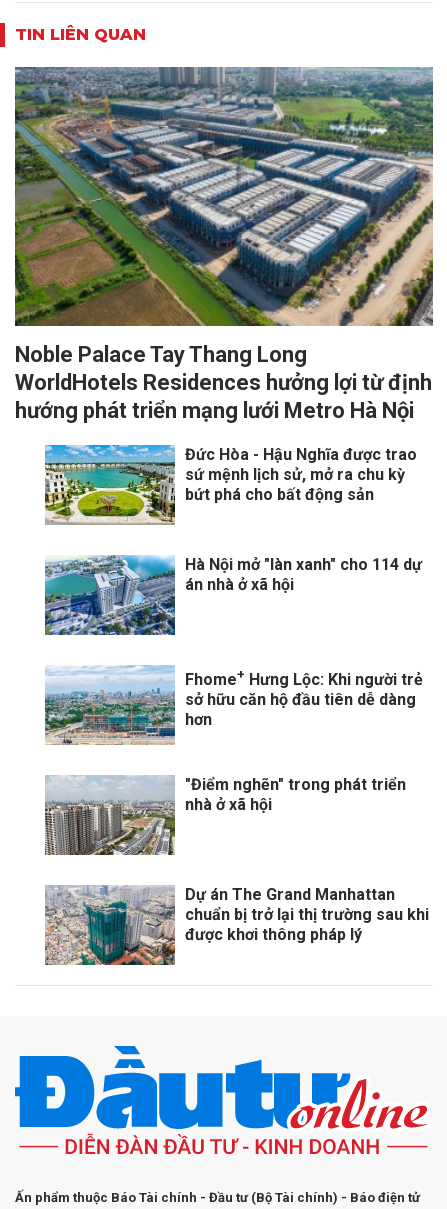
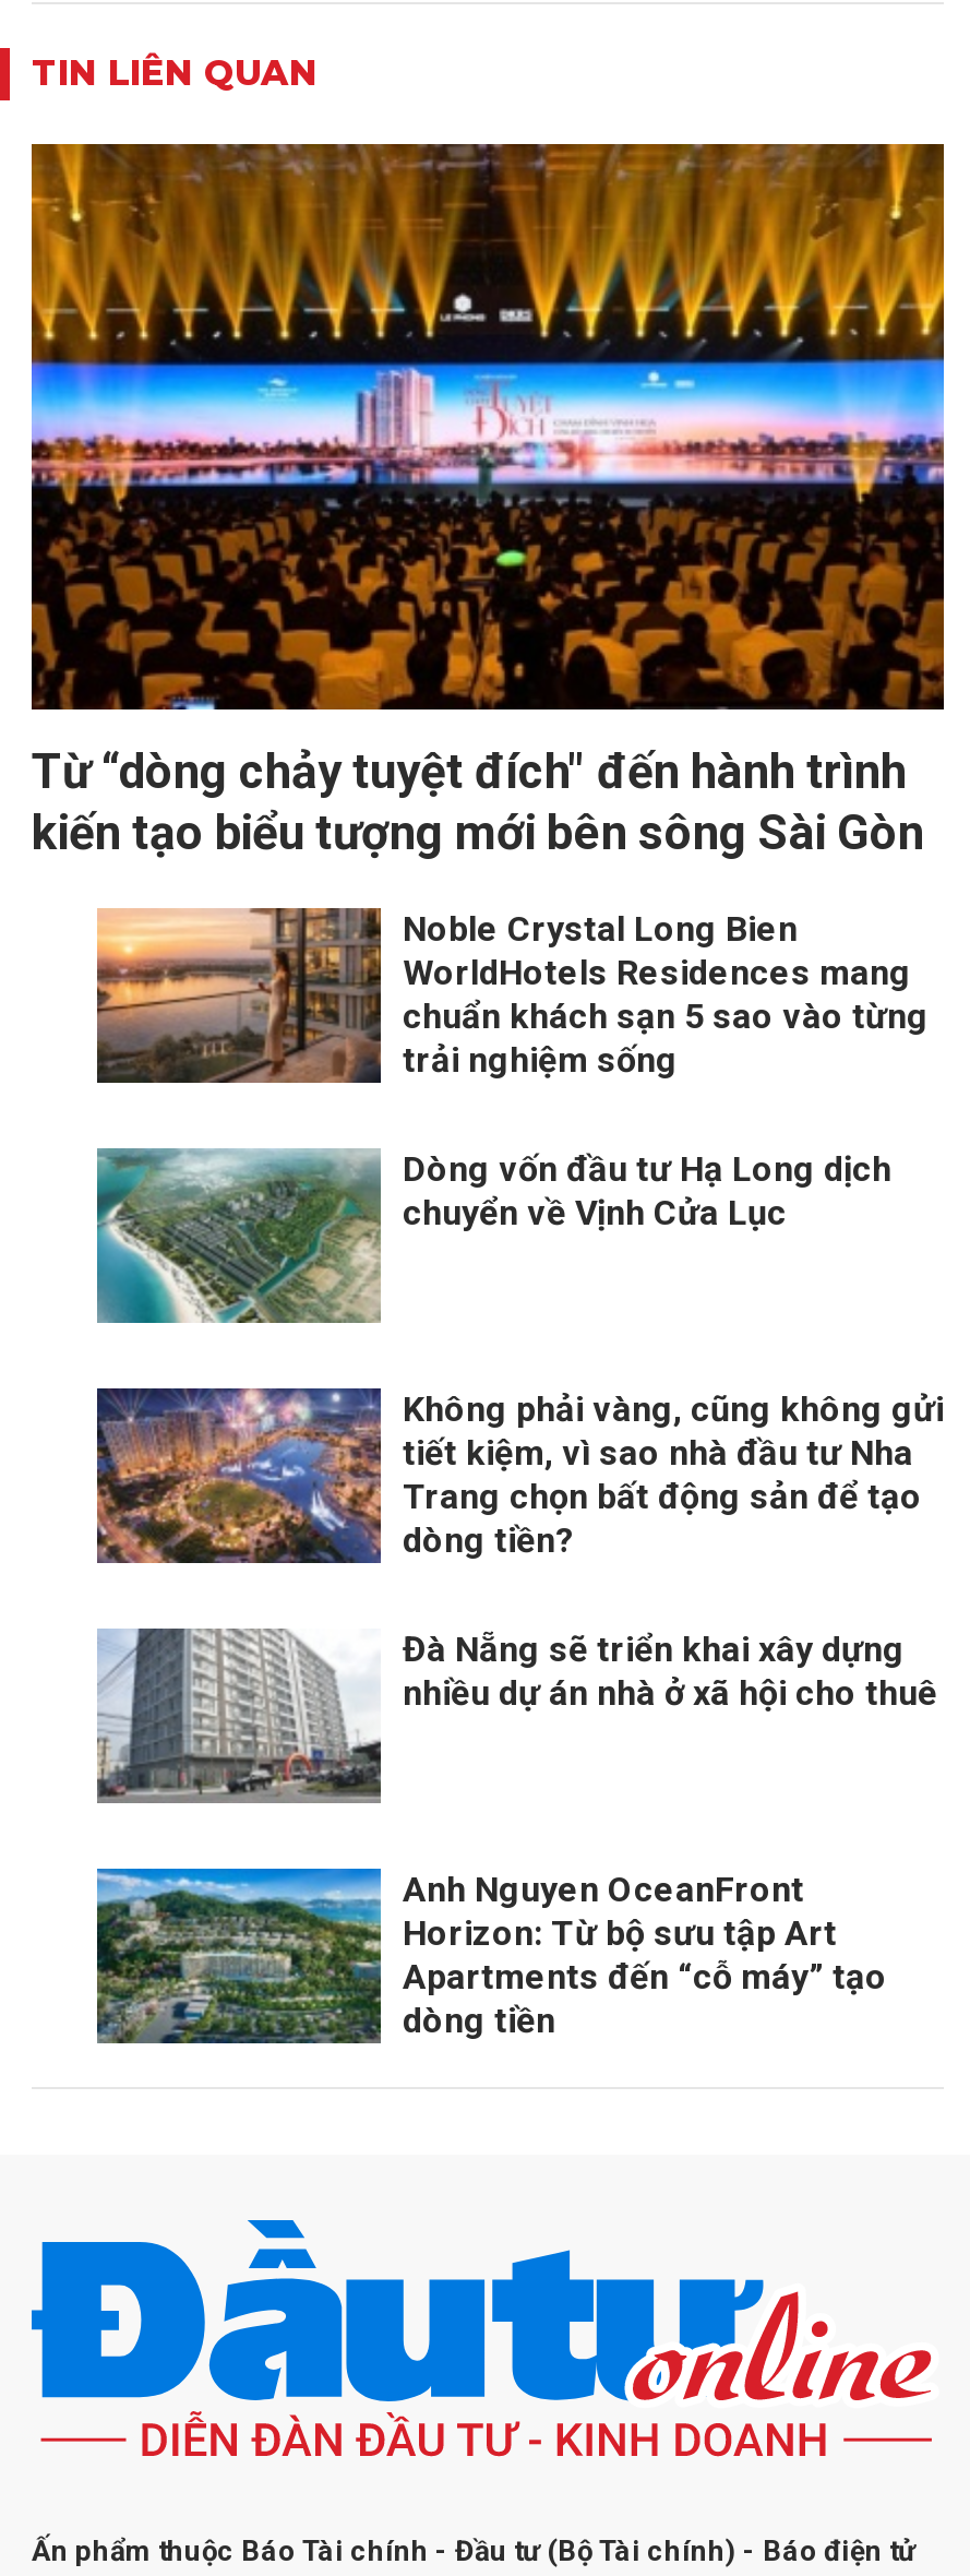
- [image]
- Noble Palace Tay Thang Long
- WorldHotels Residences hưởng lợi từ định
- hướng phát triển mạng lưới Metro Hà Nội
+ [image]
+ Từ “dòng chảy tuyệt đích" đến hành trình
+ kiến tạo biểu tượng mới bên sông Sài Gòn

- [image]
- Đức Hòa - Hậu Nghĩa được trao
- sứ mệnh lịch sử, mở ra chu kỳ
- bứt phá cho bất động sản
+ [image]
+ Noble Crystal Long Bien
+ WorldHotels Residences mang
+ chuẩn khách sạn 5 sao vào từng
+ trải nghiệm sống

- [image]
- Hà Nội mở "làn xanh" cho 114 dự
- án nhà ở xã hội
+ [image]
+ Dòng vốn đầu tư Hạ Long dịch
+ chuyển về Vịnh Cửa Lục

- [image]
- Fhome+ Hưng Lộc: Khi người trẻ
- sở hữu căn hộ đầu tiên dễ dàng
- hơn
+ [image]
+ Không phải vàng, cũng không gửi
+ tiết kiệm, vì sao nhà đầu tư Nha
+ Trang chọn bất động sản để tạo
+ dòng tiền?

- [image]
- "Điểm nghẽn" trong phát triển
- nhà ở xã hội
+ [image]
+ Đà Nẵng sẽ triển khai xây dựng
+ nhiều dự án nhà ở xã hội cho thuê

- [image]
- Dự án The Grand Manhattan
- chuẩn bị trở lại thị trường sau khi
- được khơi thông pháp lý
+ [image]
+ Anh Nguyen OceanFront
+ Horizon: Từ bộ sưu tập Art
+ Apartments đến “cỗ máy” tạo
+ dòng tiền
